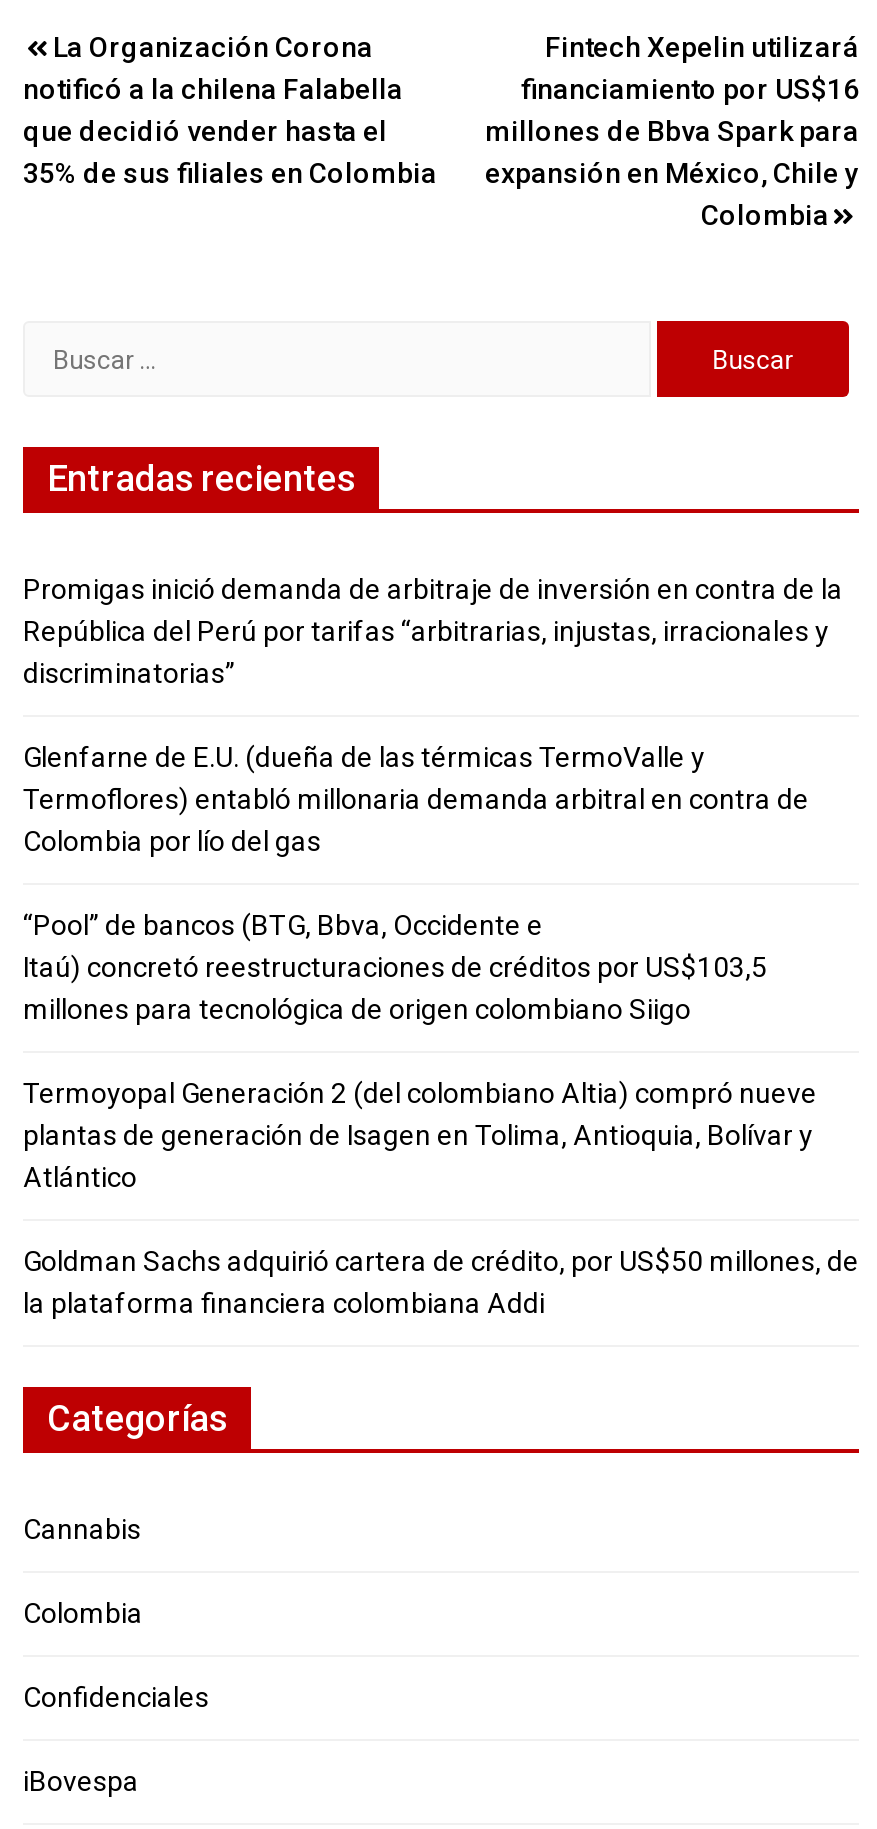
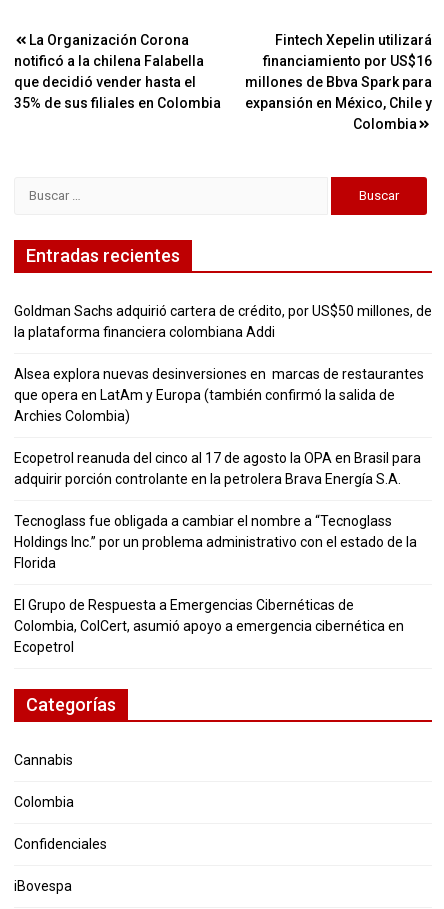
- Promigas inició demanda de arbitraje de inversión en contra de la
- República del Perú por tarifas “arbitrarias, injustas, irracionales y
- discriminatorias”
- Glenfarne de E.U. (dueña de las térmicas TermoValle y
- Termoflores) entabló millonaria demanda arbitral en contra de
- Colombia por lío del gas
- “Pool” de bancos (BTG, Bbva, Occidente e
- Itaú) concretó reestructuraciones de créditos por US$103,5
- millones para tecnológica de origen colombiano Siigo
- Termoyopal Generación 2 (del colombiano Altia) compró nueve
- plantas de generación de Isagen en Tolima, Antioquia, Bolívar y
- Atlántico

moved up: Goldman Sachs adquirió cartera de crédito, por US$50 millones, de | la plataforma financiera colombiana Addi

+ Alsea explora nuevas desinversiones en marcas de restaurantes
+ que opera en LatAm y Europa (también confirmó la salida de
+ Archies Colombia)
+ Ecopetrol reanuda del cinco al 17 de agosto la OPA en Brasil para
+ adquirir porción controlante en la petrolera Brava Energía S.A.
+ Tecnoglass fue obligada a cambiar el nombre a “Tecnoglass
+ Holdings Inc.” por un problema administrativo con el estado de la
+ Florida
+ El Grupo de Respuesta a Emergencias Cibernéticas de
+ Colombia, ColCert, asumió apoyo a emergencia cibernética en
+ Ecopetrol
